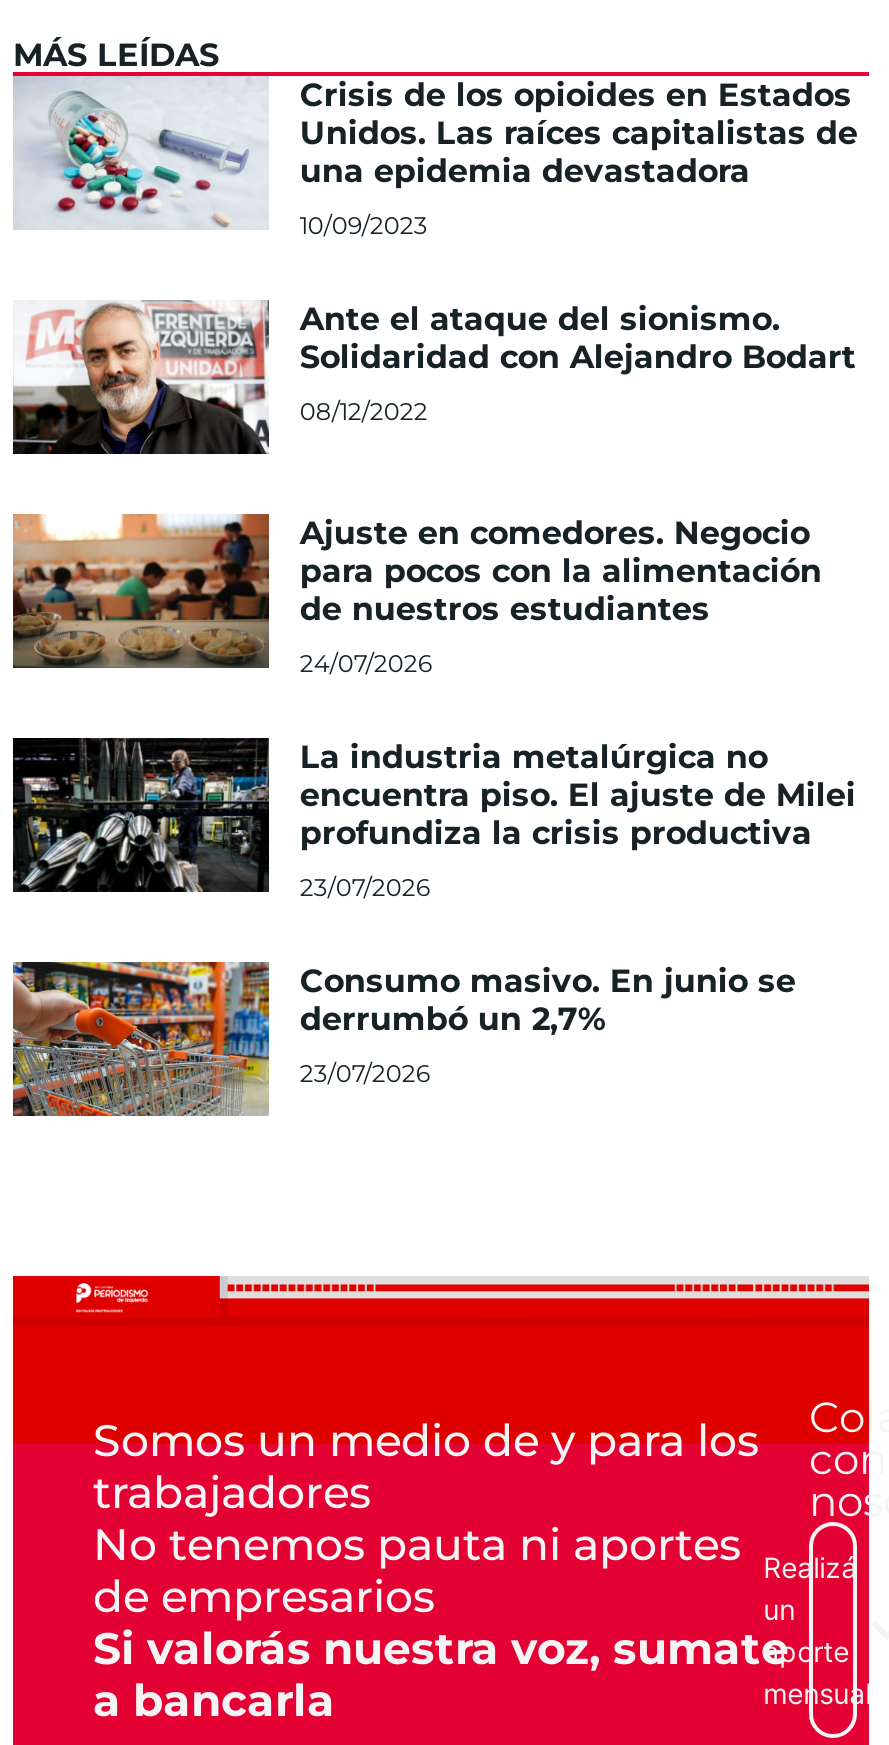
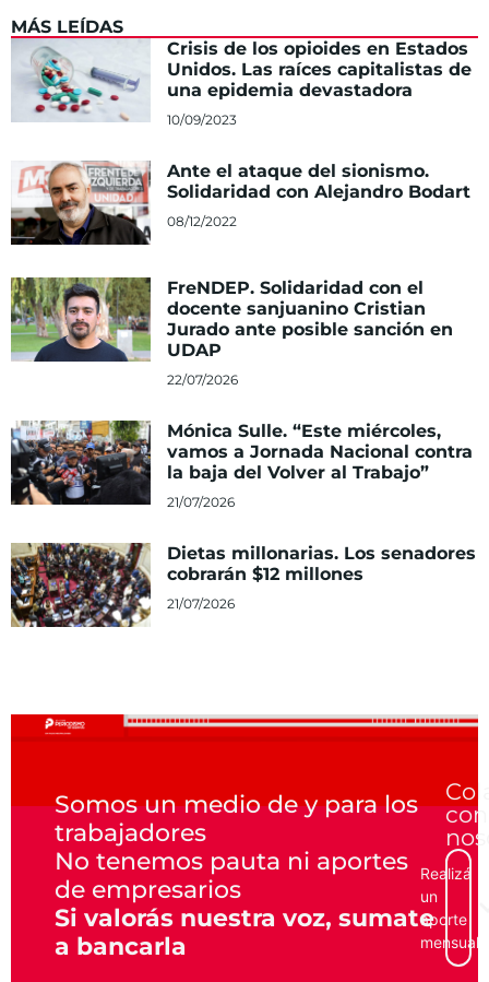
- [image]
- Ajuste en comedores. Negocio
- para pocos con la alimentación
- de nuestros estudiantes
+ [image]
+ FreNDEP. Solidaridad con el
+ docente sanjuanino Cristian
+ Jurado ante posible sanción en
+ UDAP

- 24/07/2026
+ 22/07/2026

- [image]
- La industria metalúrgica no
- encuentra piso. El ajuste de Milei
- profundiza la crisis productiva
+ [image]
+ Mónica Sulle. “Este miércoles,
+ vamos a Jornada Nacional contra
+ la baja del Volver al Trabajo”

- 23/07/2026
+ 21/07/2026

- [image]
- Consumo masivo. En junio se
- derrumbó un 2,7%
+ [image]
+ Dietas millonarias. Los senadores
+ cobrarán $12 millones

- 23/07/2026
+ 21/07/2026
